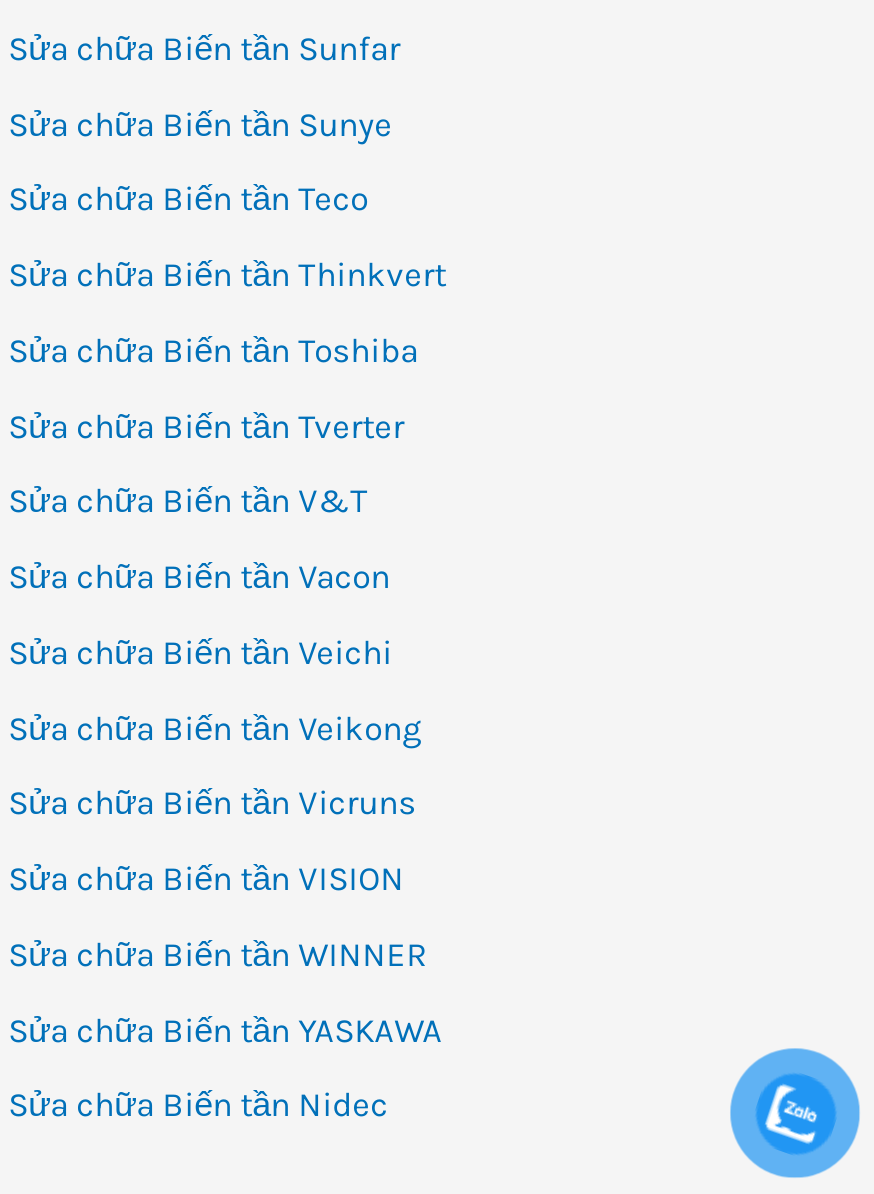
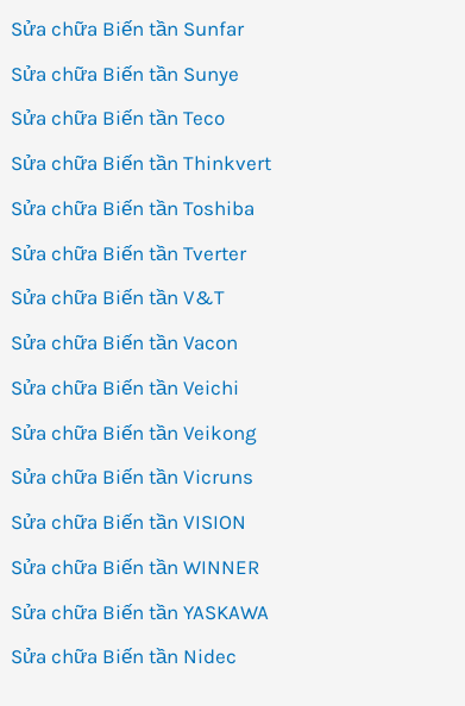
- [image]
